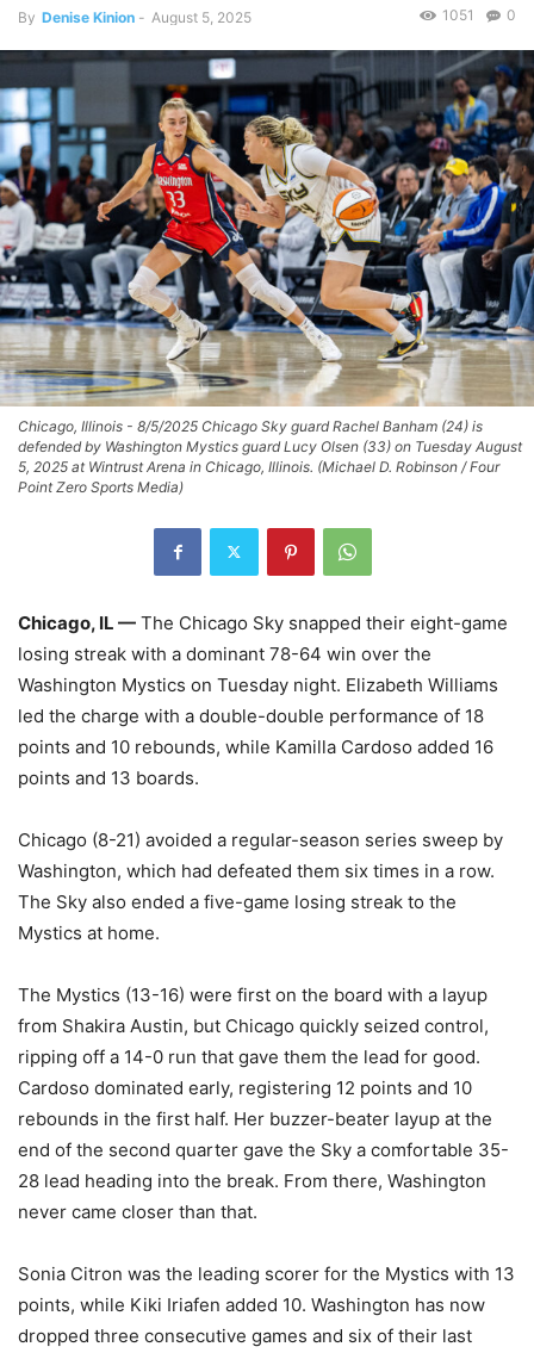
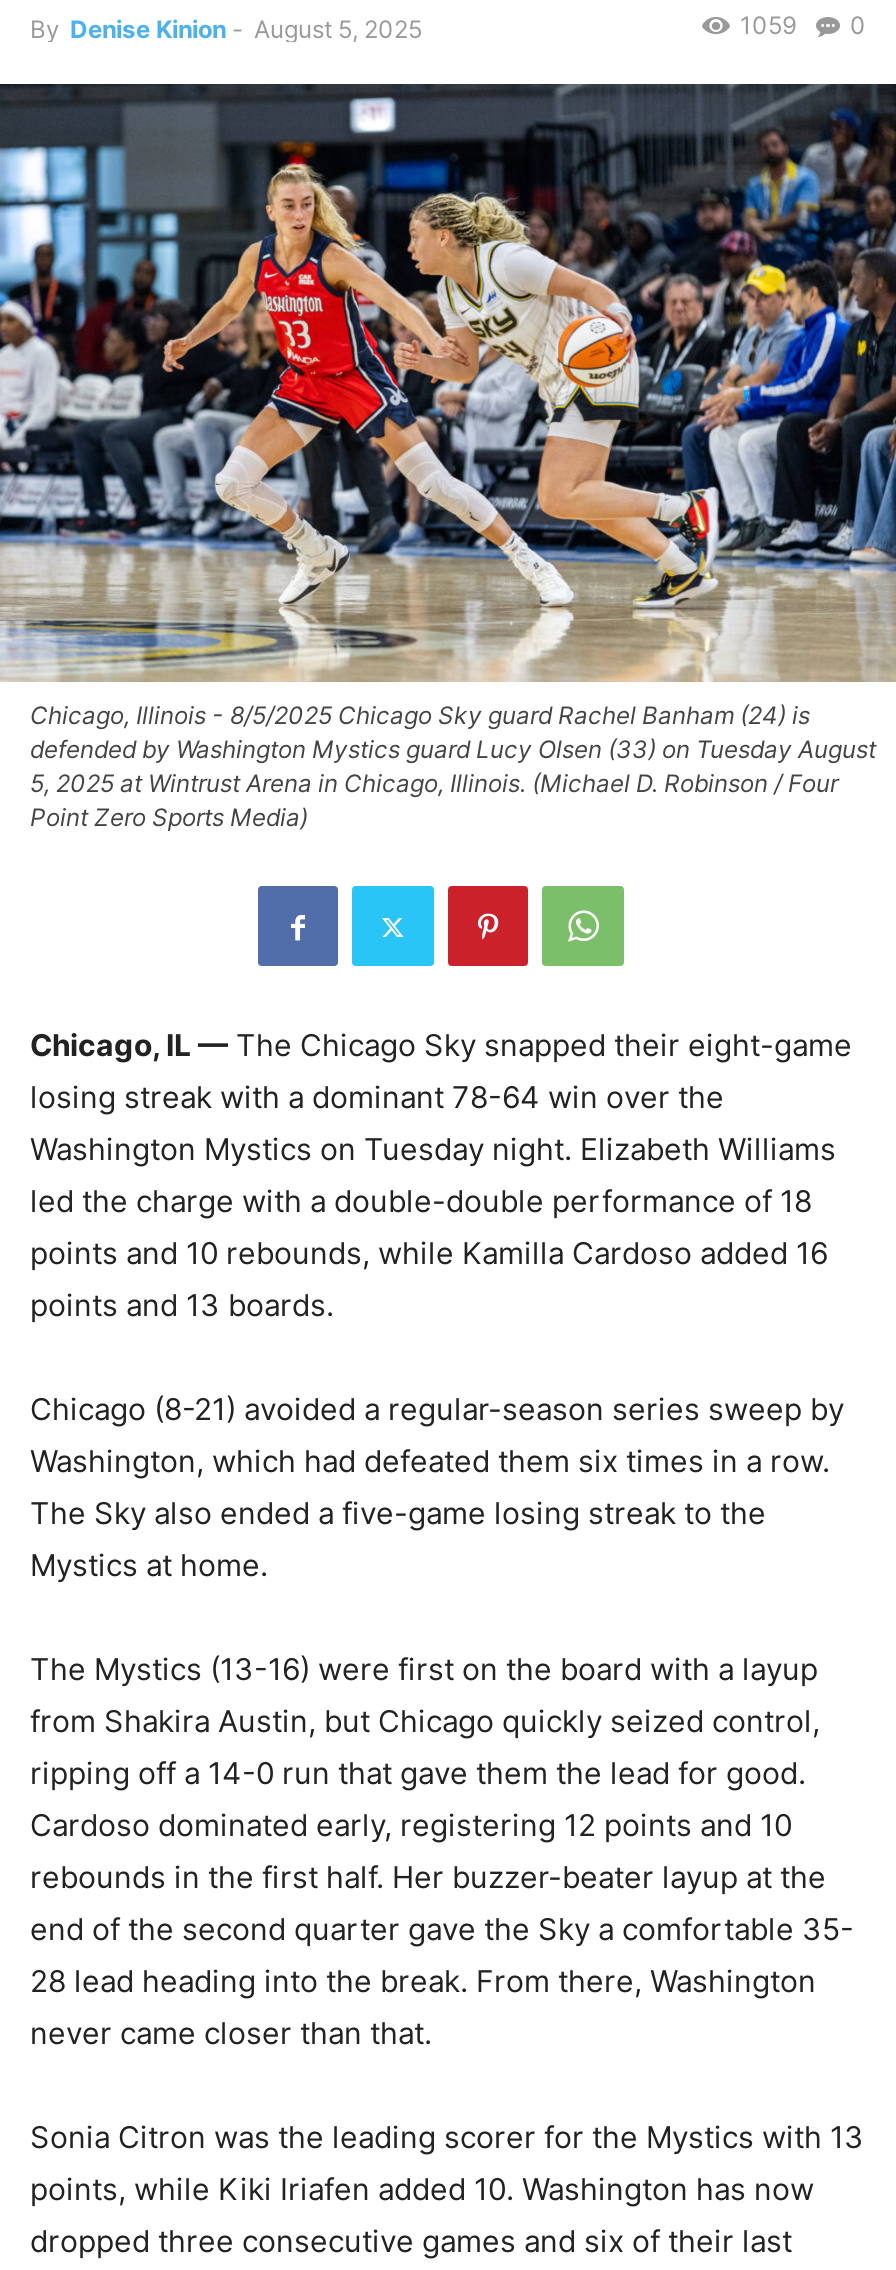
- 1051 0
+ 1059 0
